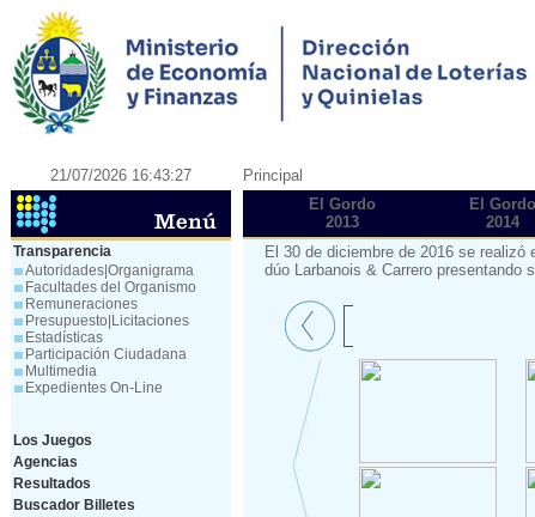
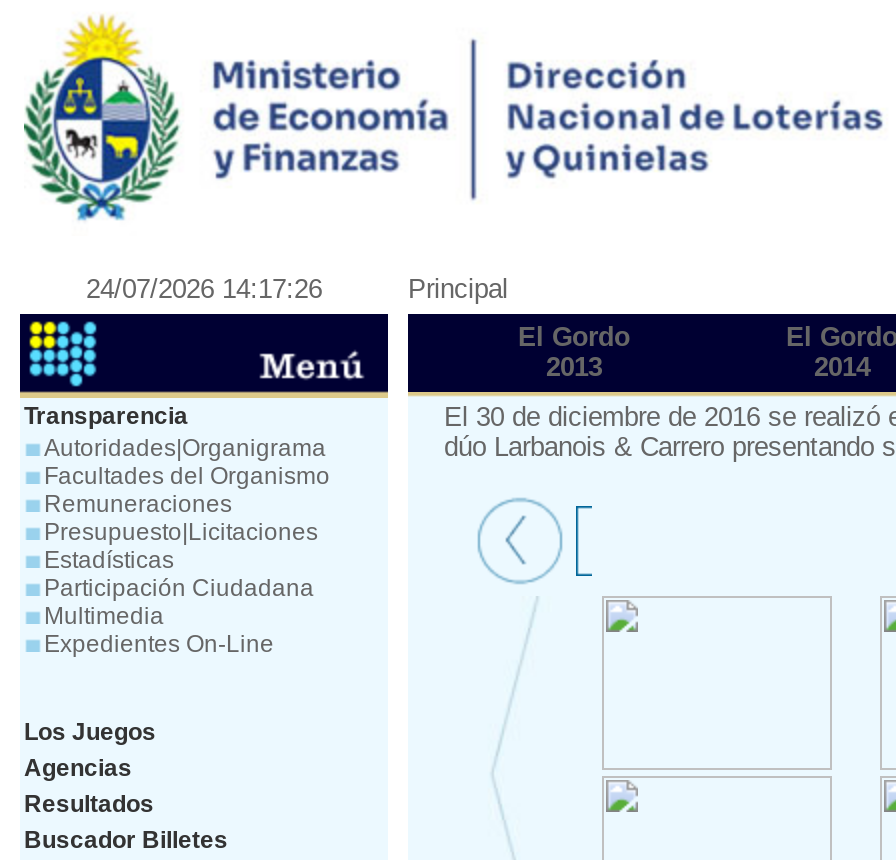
- 21/07/2026 16:43:27
+ 24/07/2026 14:17:26
